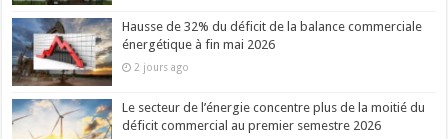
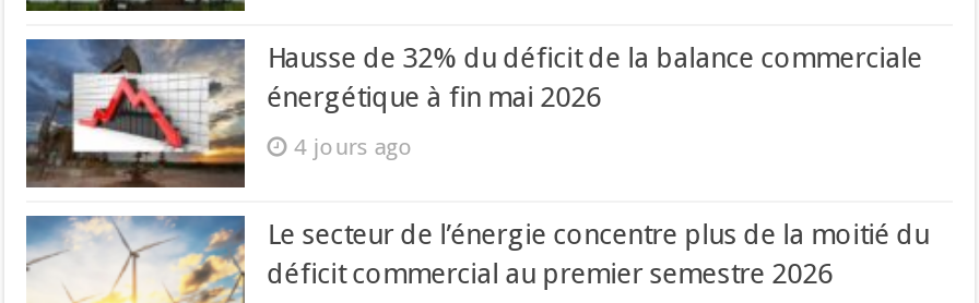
- 2 jours ago
+ 4 jours ago
